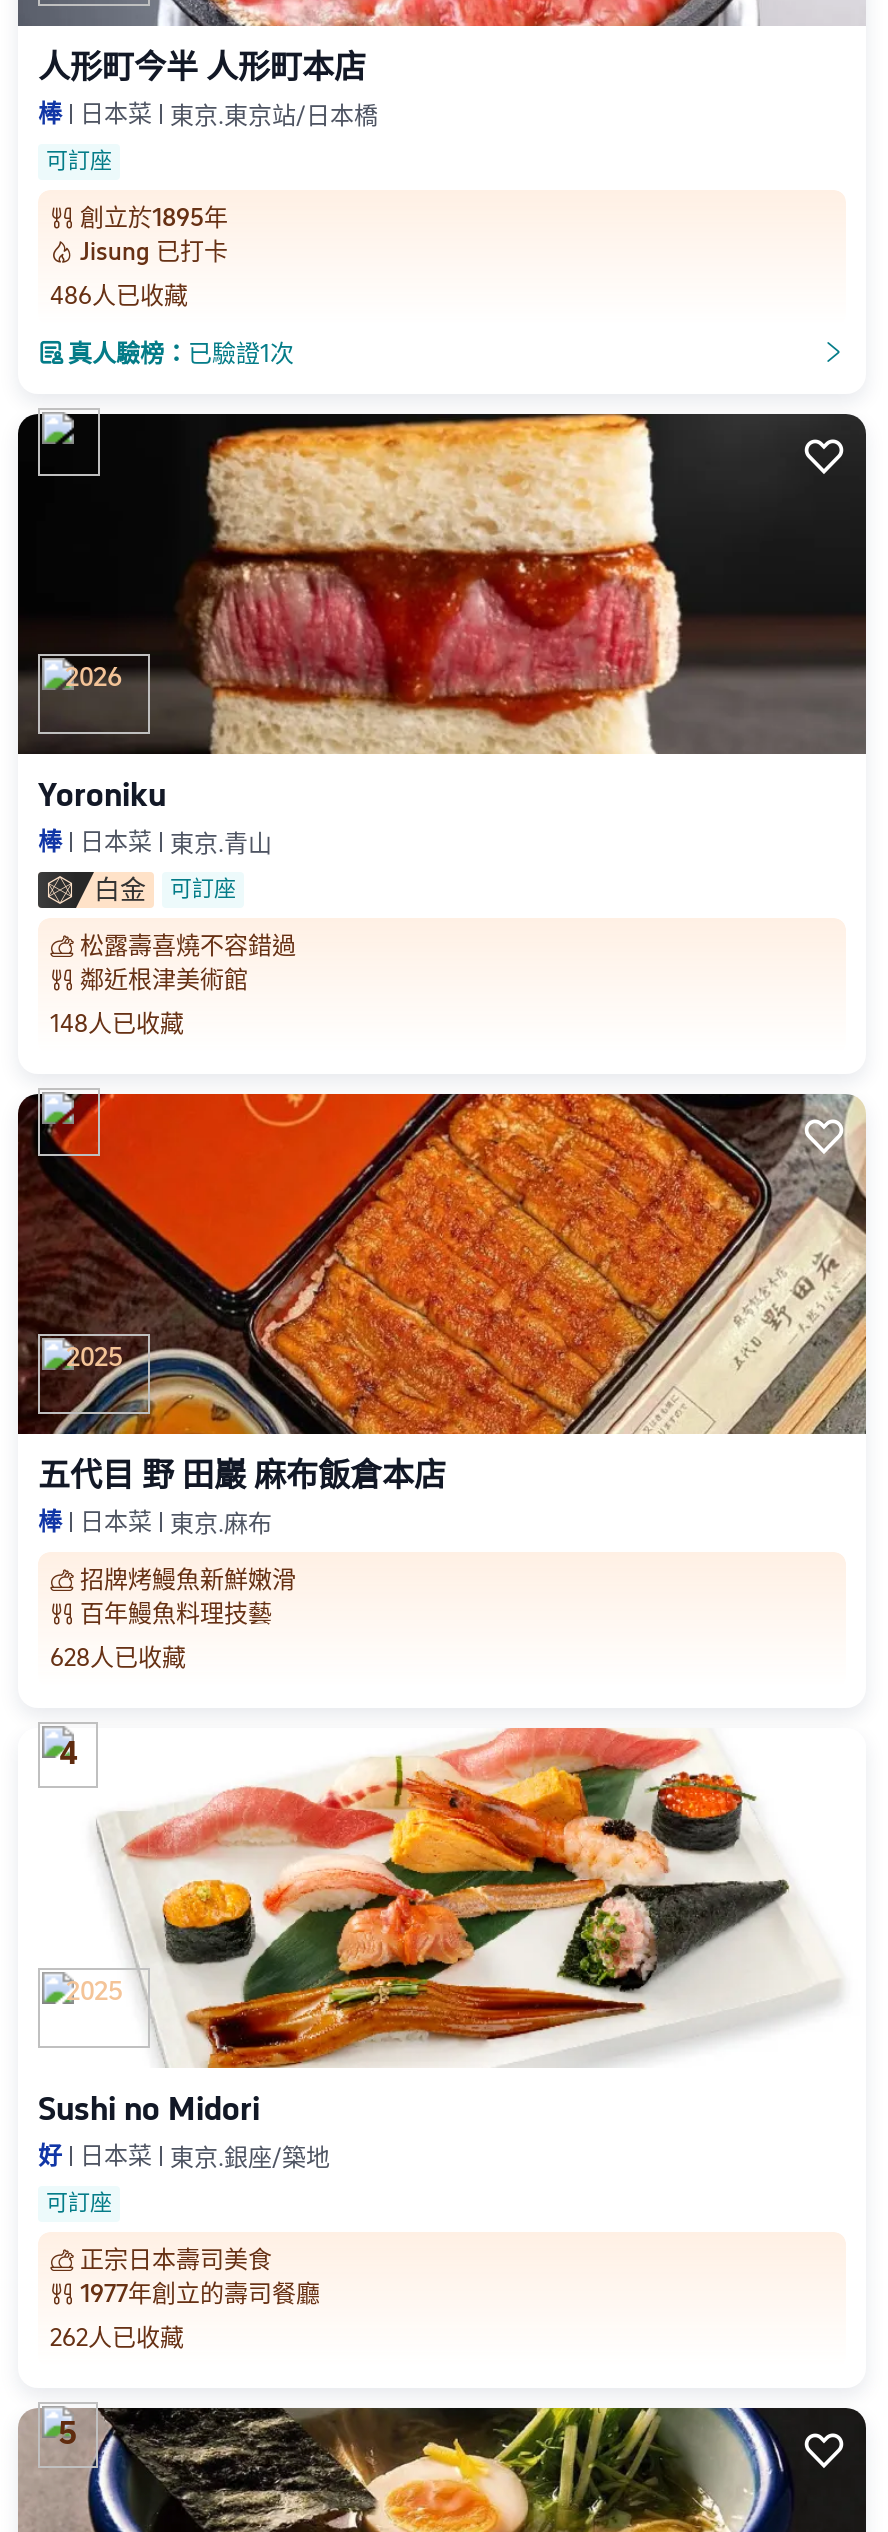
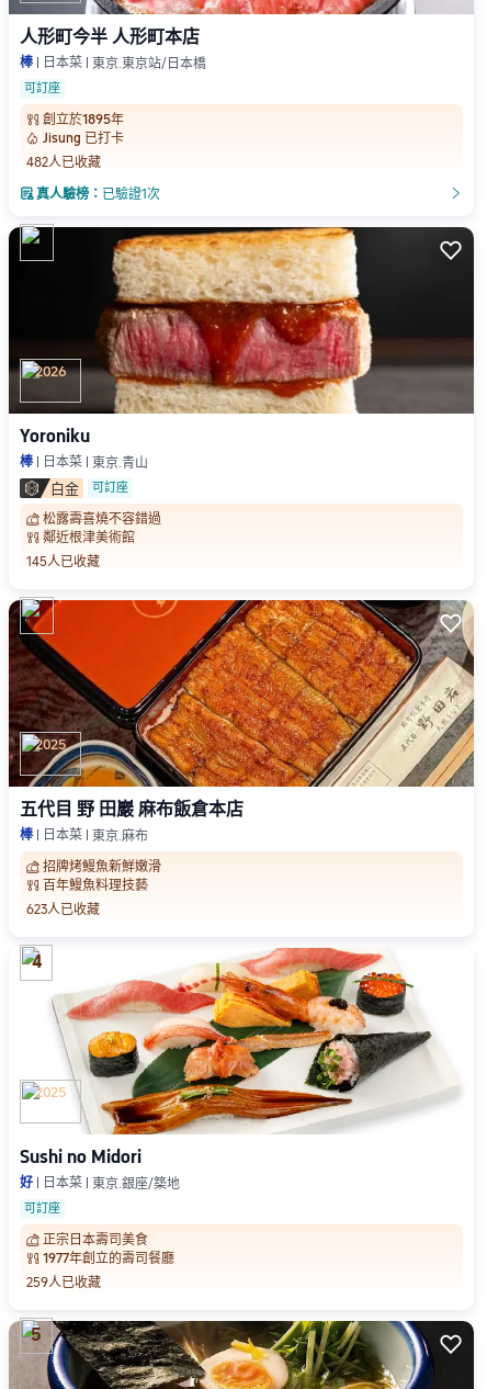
- 486人已收藏
+ 482人已收藏

- 148人已收藏
+ 145人已收藏

- 628人已收藏
+ 623人已收藏

- 262人已收藏
+ 259人已收藏
